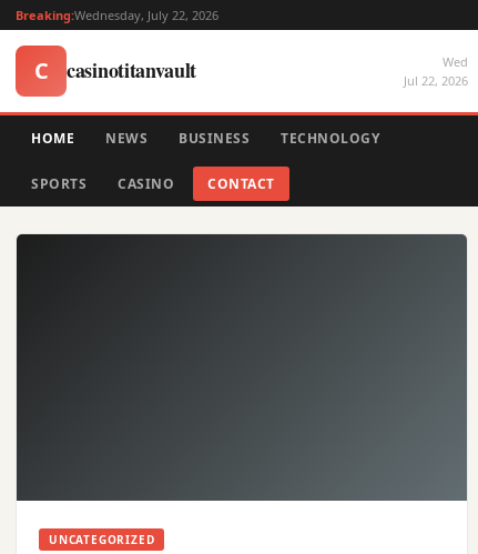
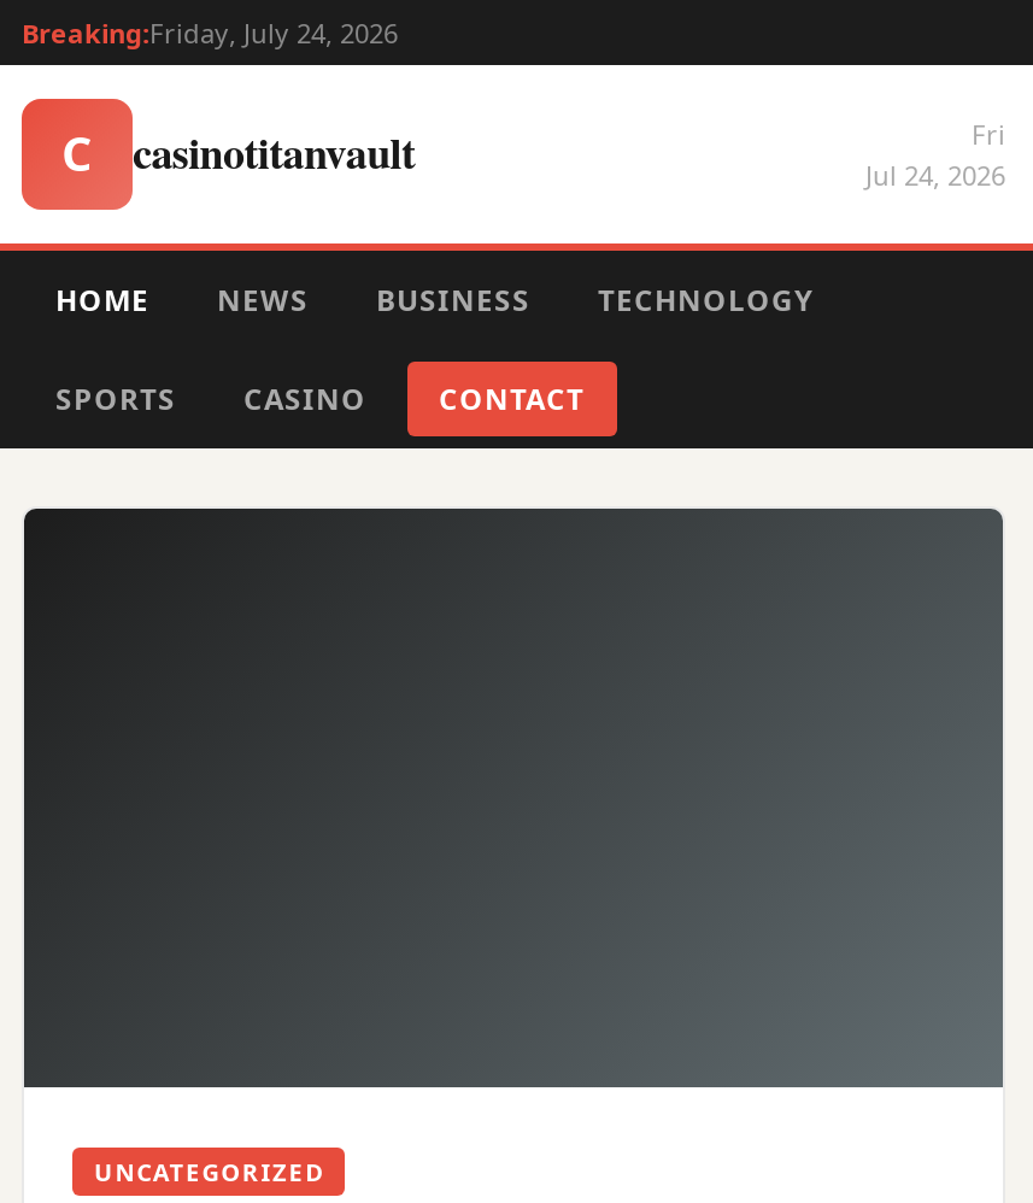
- Breaking:Wednesday, July 22, 2026
+ Breaking:Friday, July 24, 2026

- Wed
- Jul 22, 2026
+ Fri
+ Jul 24, 2026
